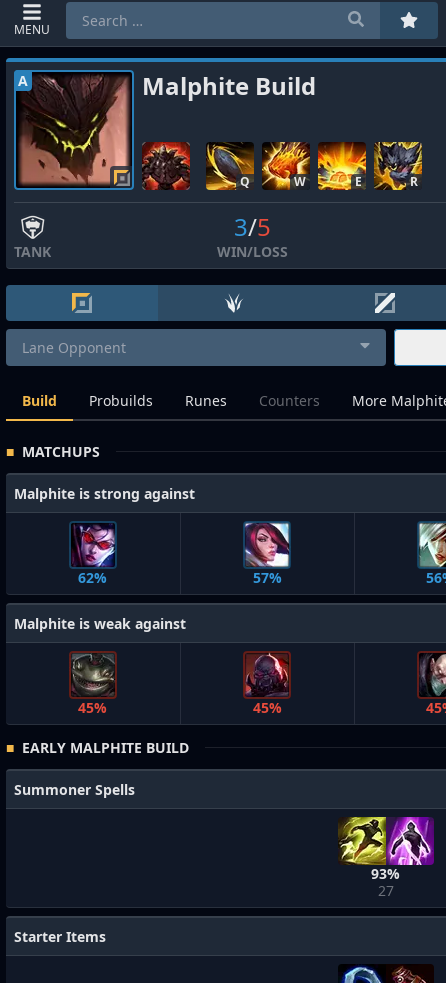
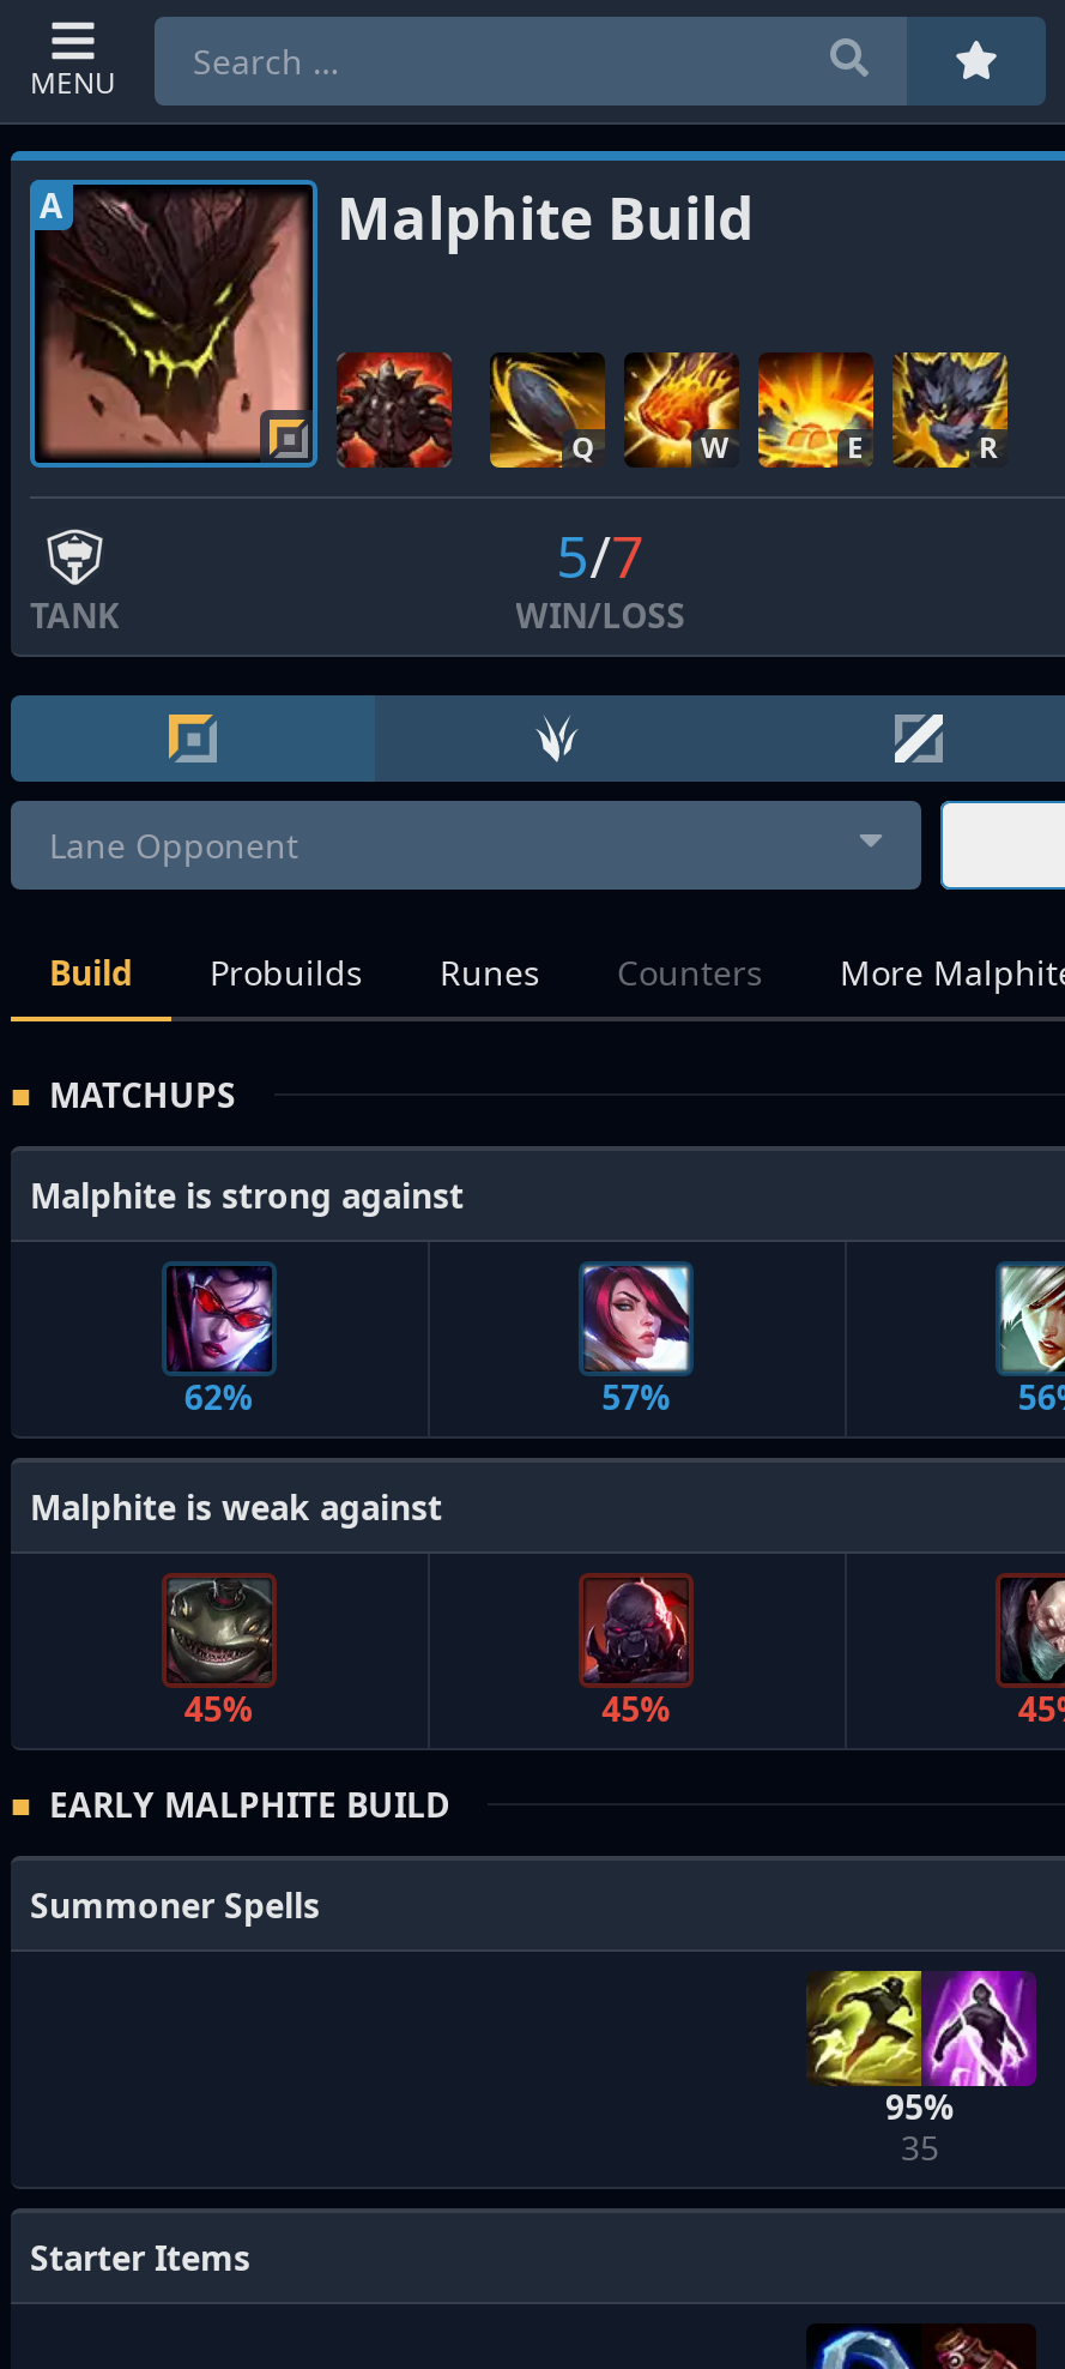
- 3/5
+ 5/7

- 93%
+ 95%

- 27
+ 35
